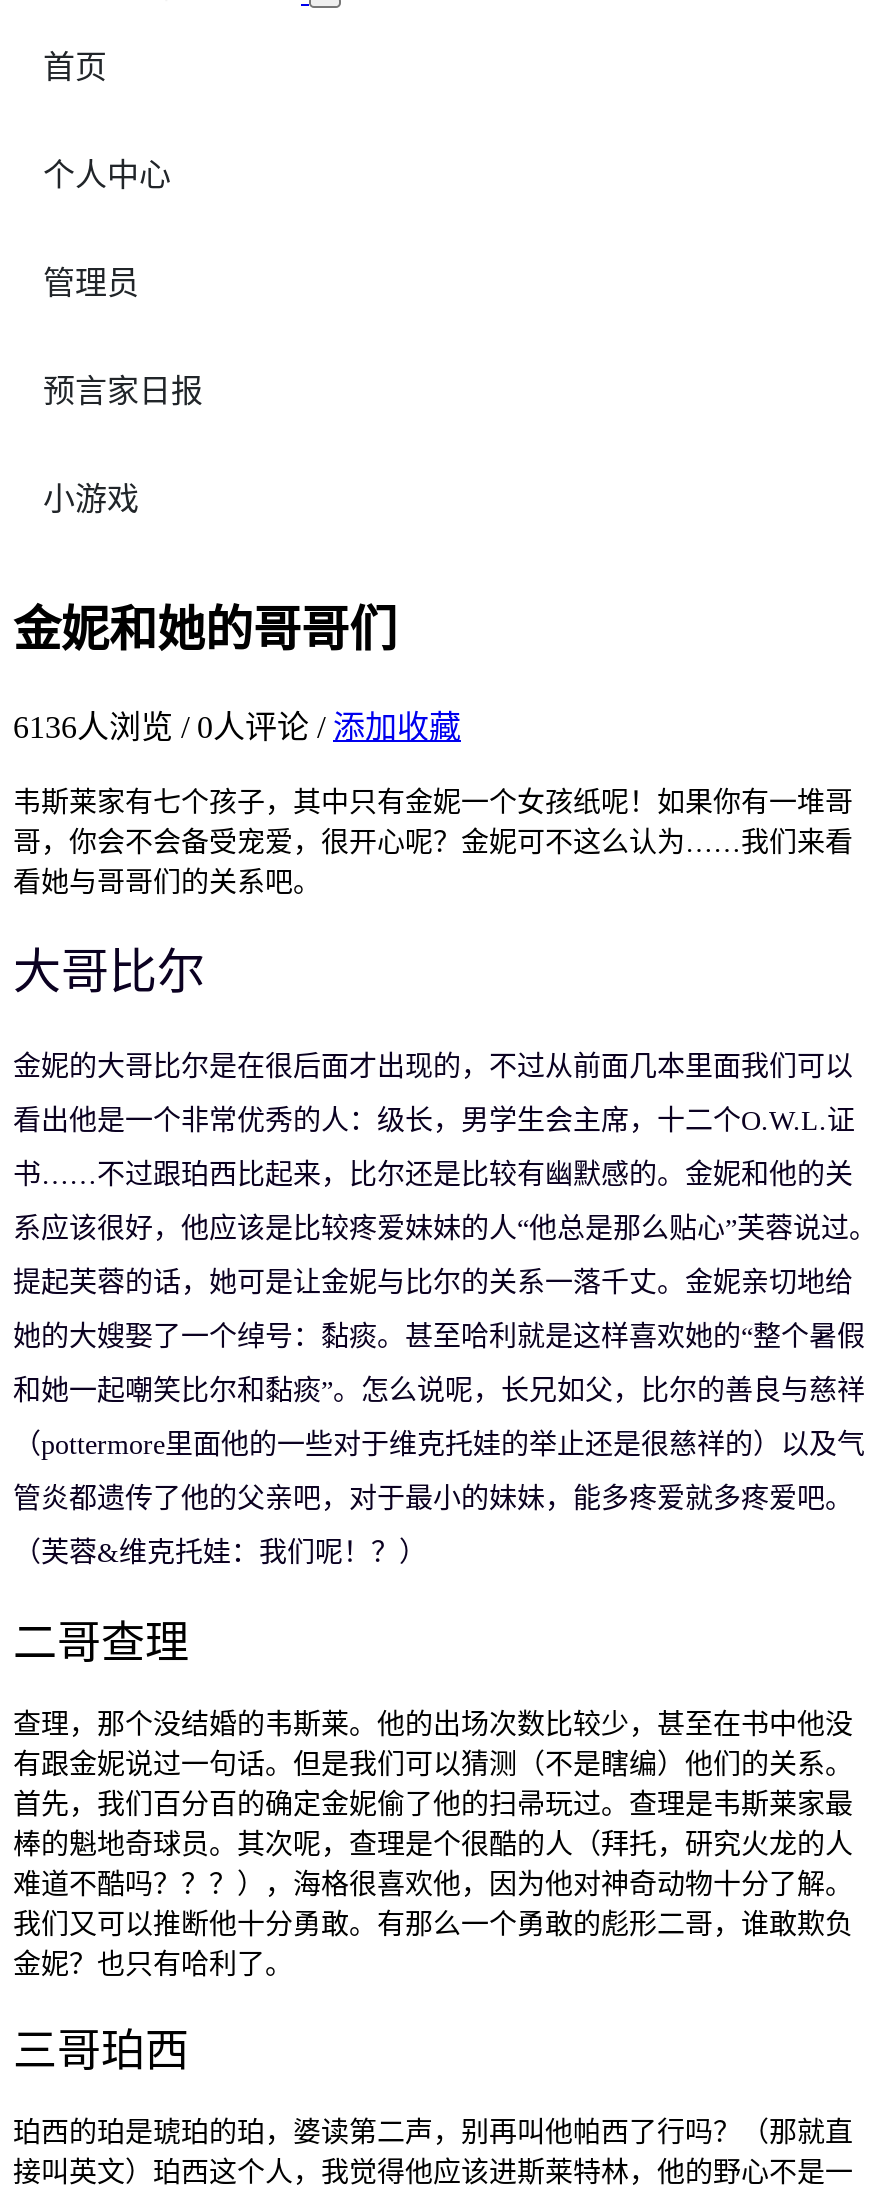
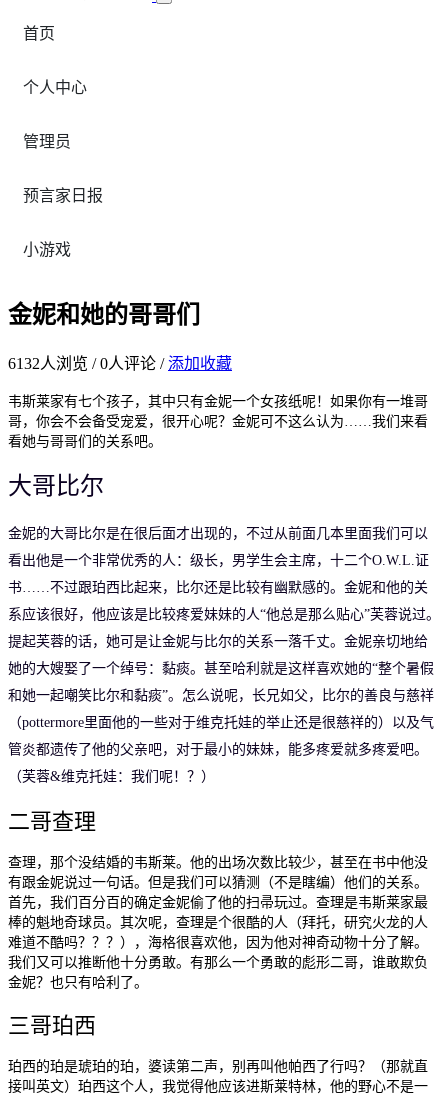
- 6136人浏览 / 0人评论 /添加收藏
+ 6132人浏览 / 0人评论 /添加收藏
